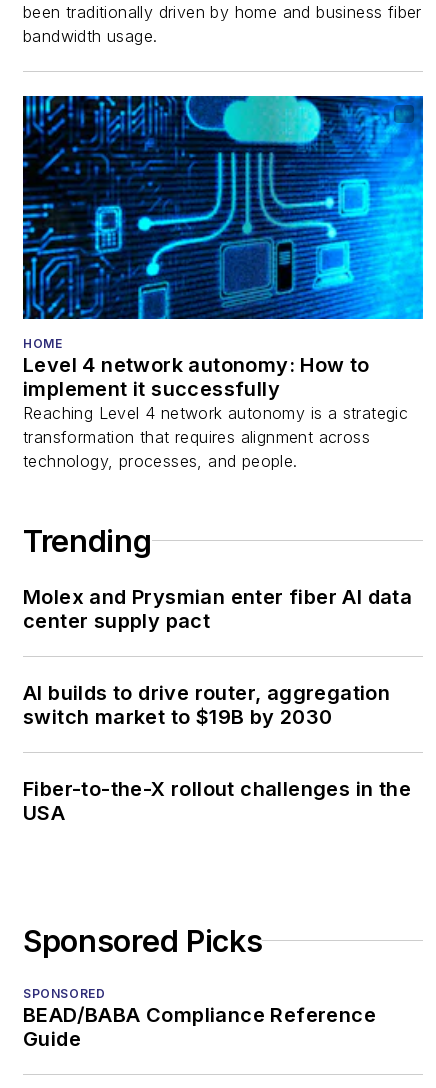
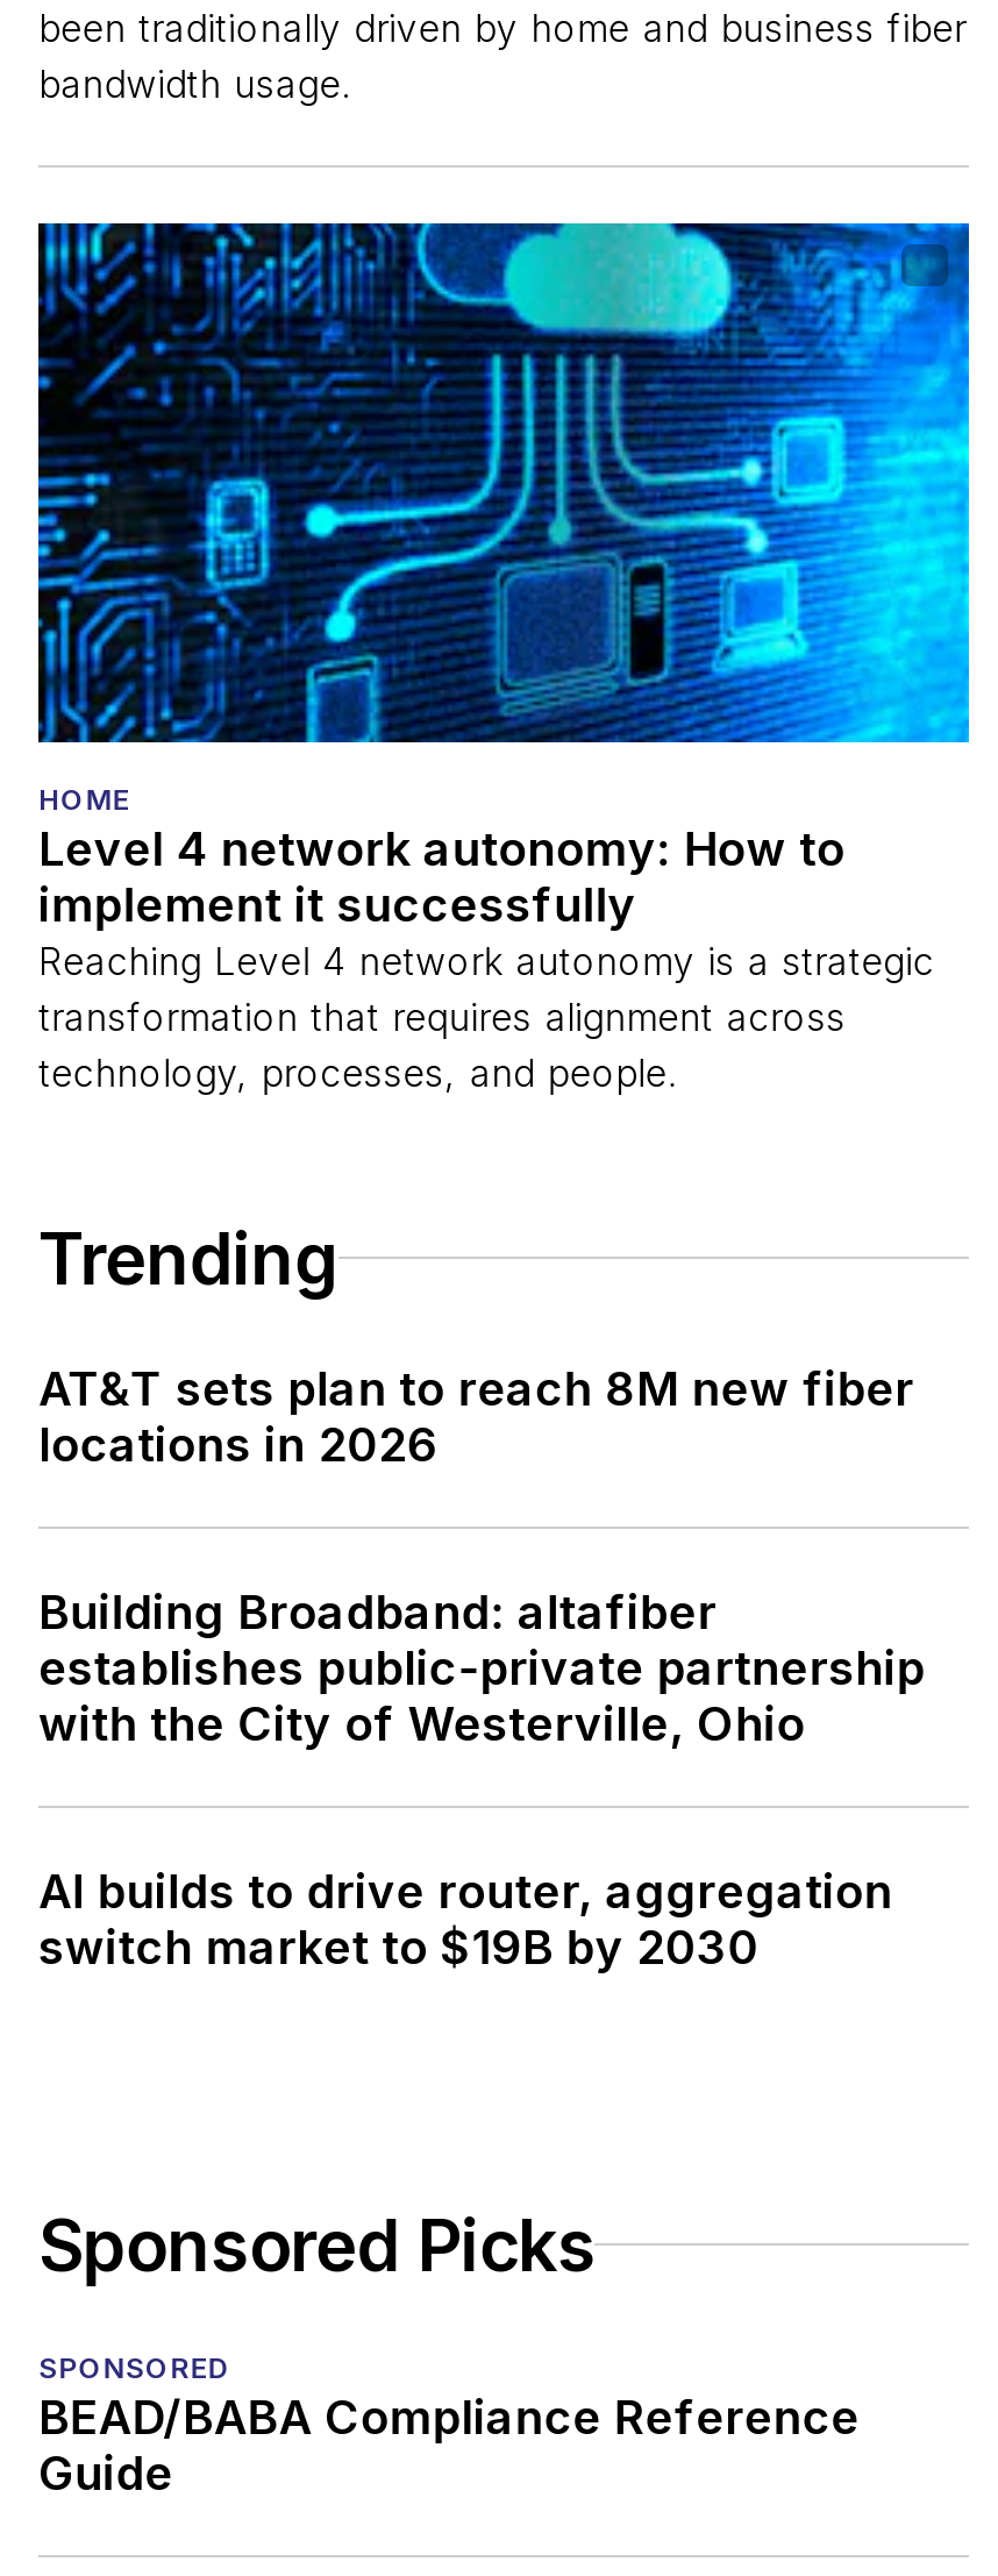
- Molex and Prysmian enter fiber AI data
- center supply pact
+ AT&T sets plan to reach 8M new fiber
+ locations in 2026
+ Building Broadband: altafiber
+ establishes public-private partnership
+ with the City of Westerville, Ohio

moved down: AI builds to drive router, aggregation | switch market to $19B by 2030

- Fiber-to-the-X rollout challenges in the
- USA
